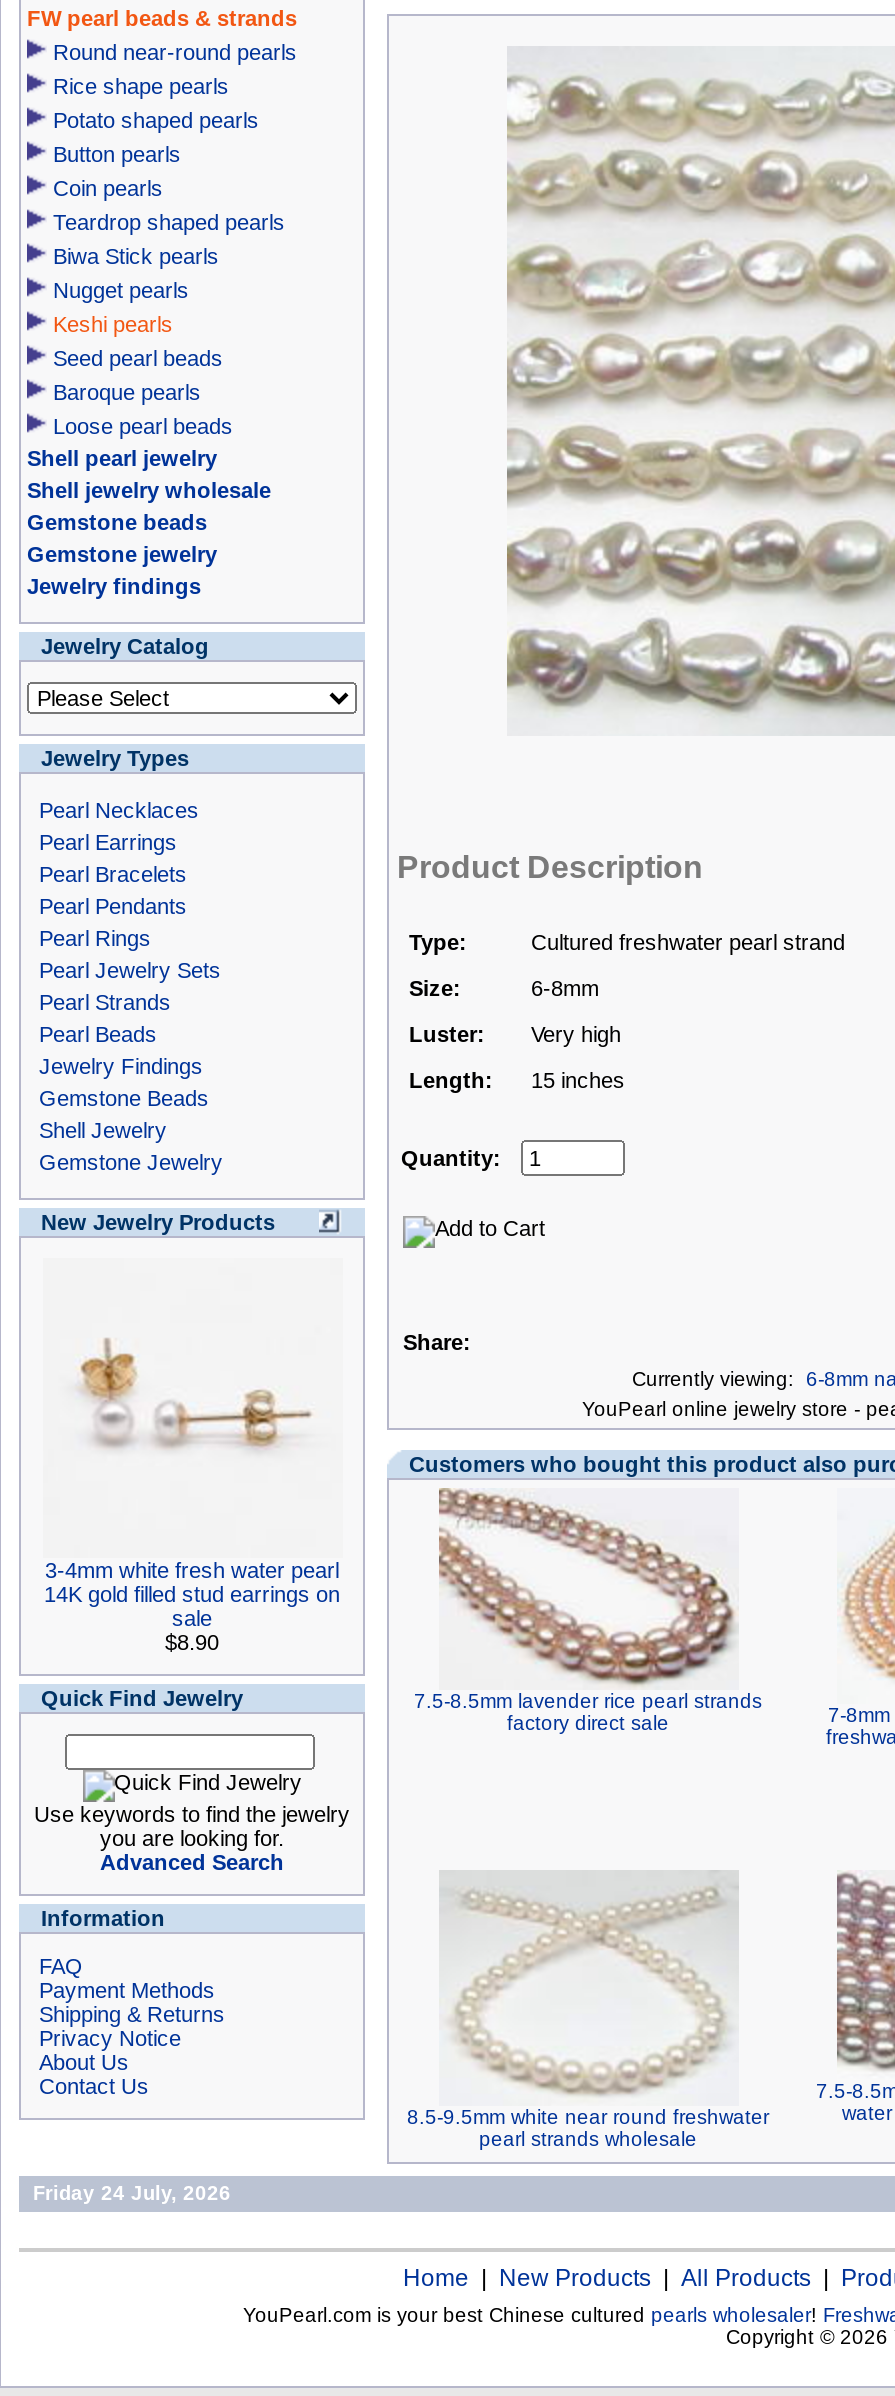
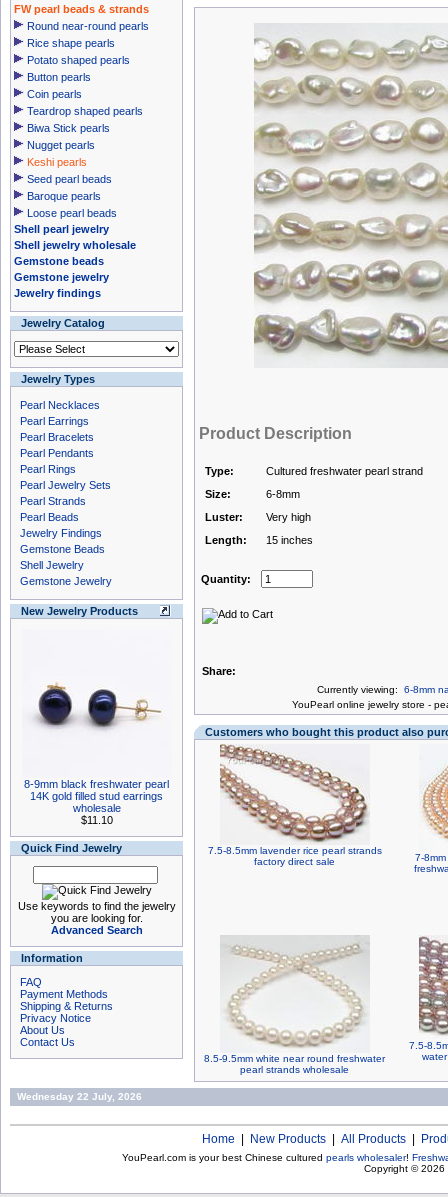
- [image]
+ [image]

- 3-4mm white fresh water pearl
- 14K gold filled stud earrings on
- sale
- $8.90
+ 8-9mm black freshwater pearl
+ 14K gold filled stud earrings
+ wholesale
+ $11.10

- Friday 24 July, 2026
+ Wednesday 22 July, 2026
